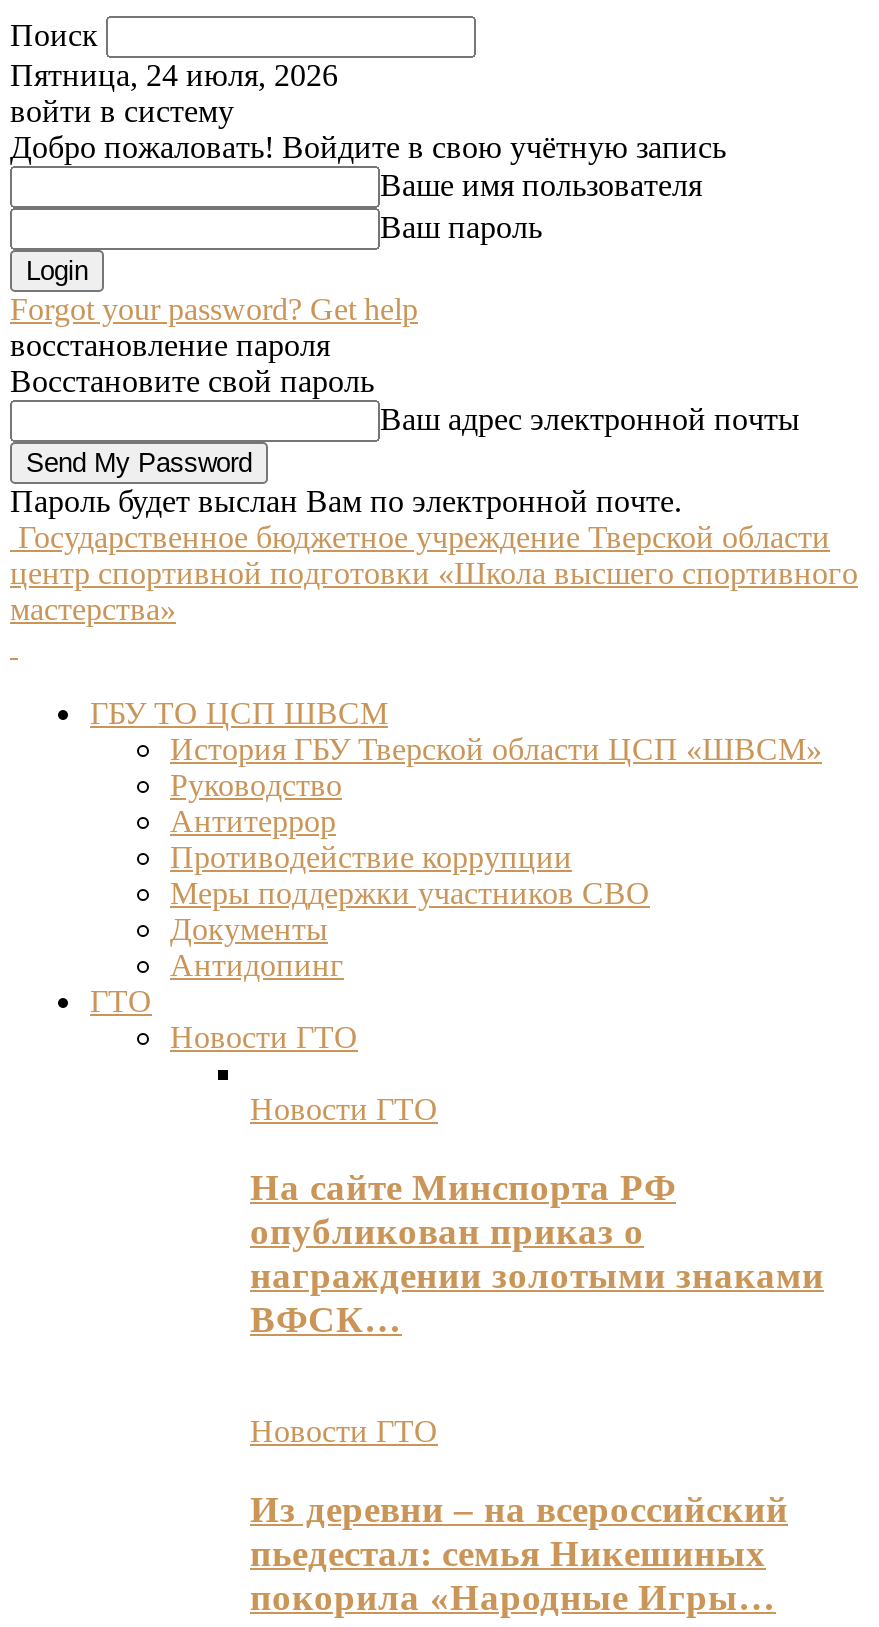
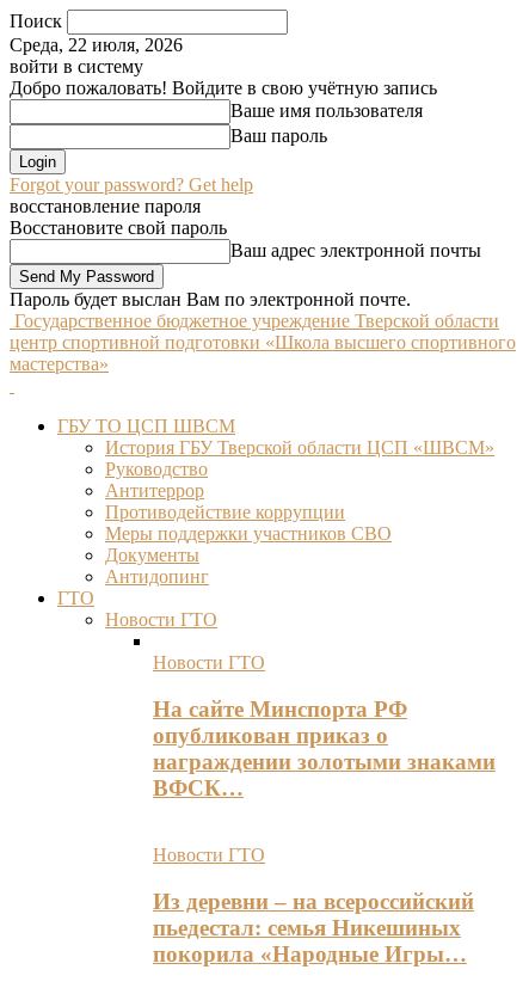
- Пятница, 24 июля, 2026
+ Среда, 22 июля, 2026
